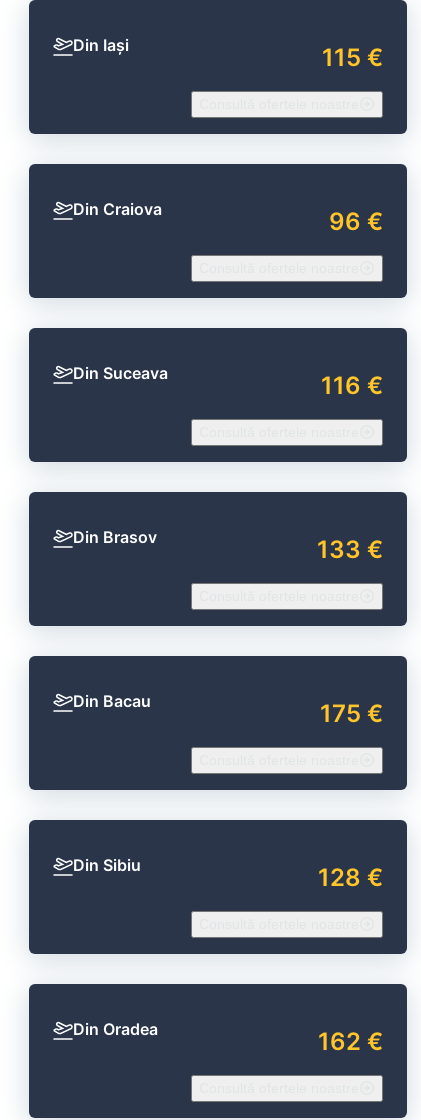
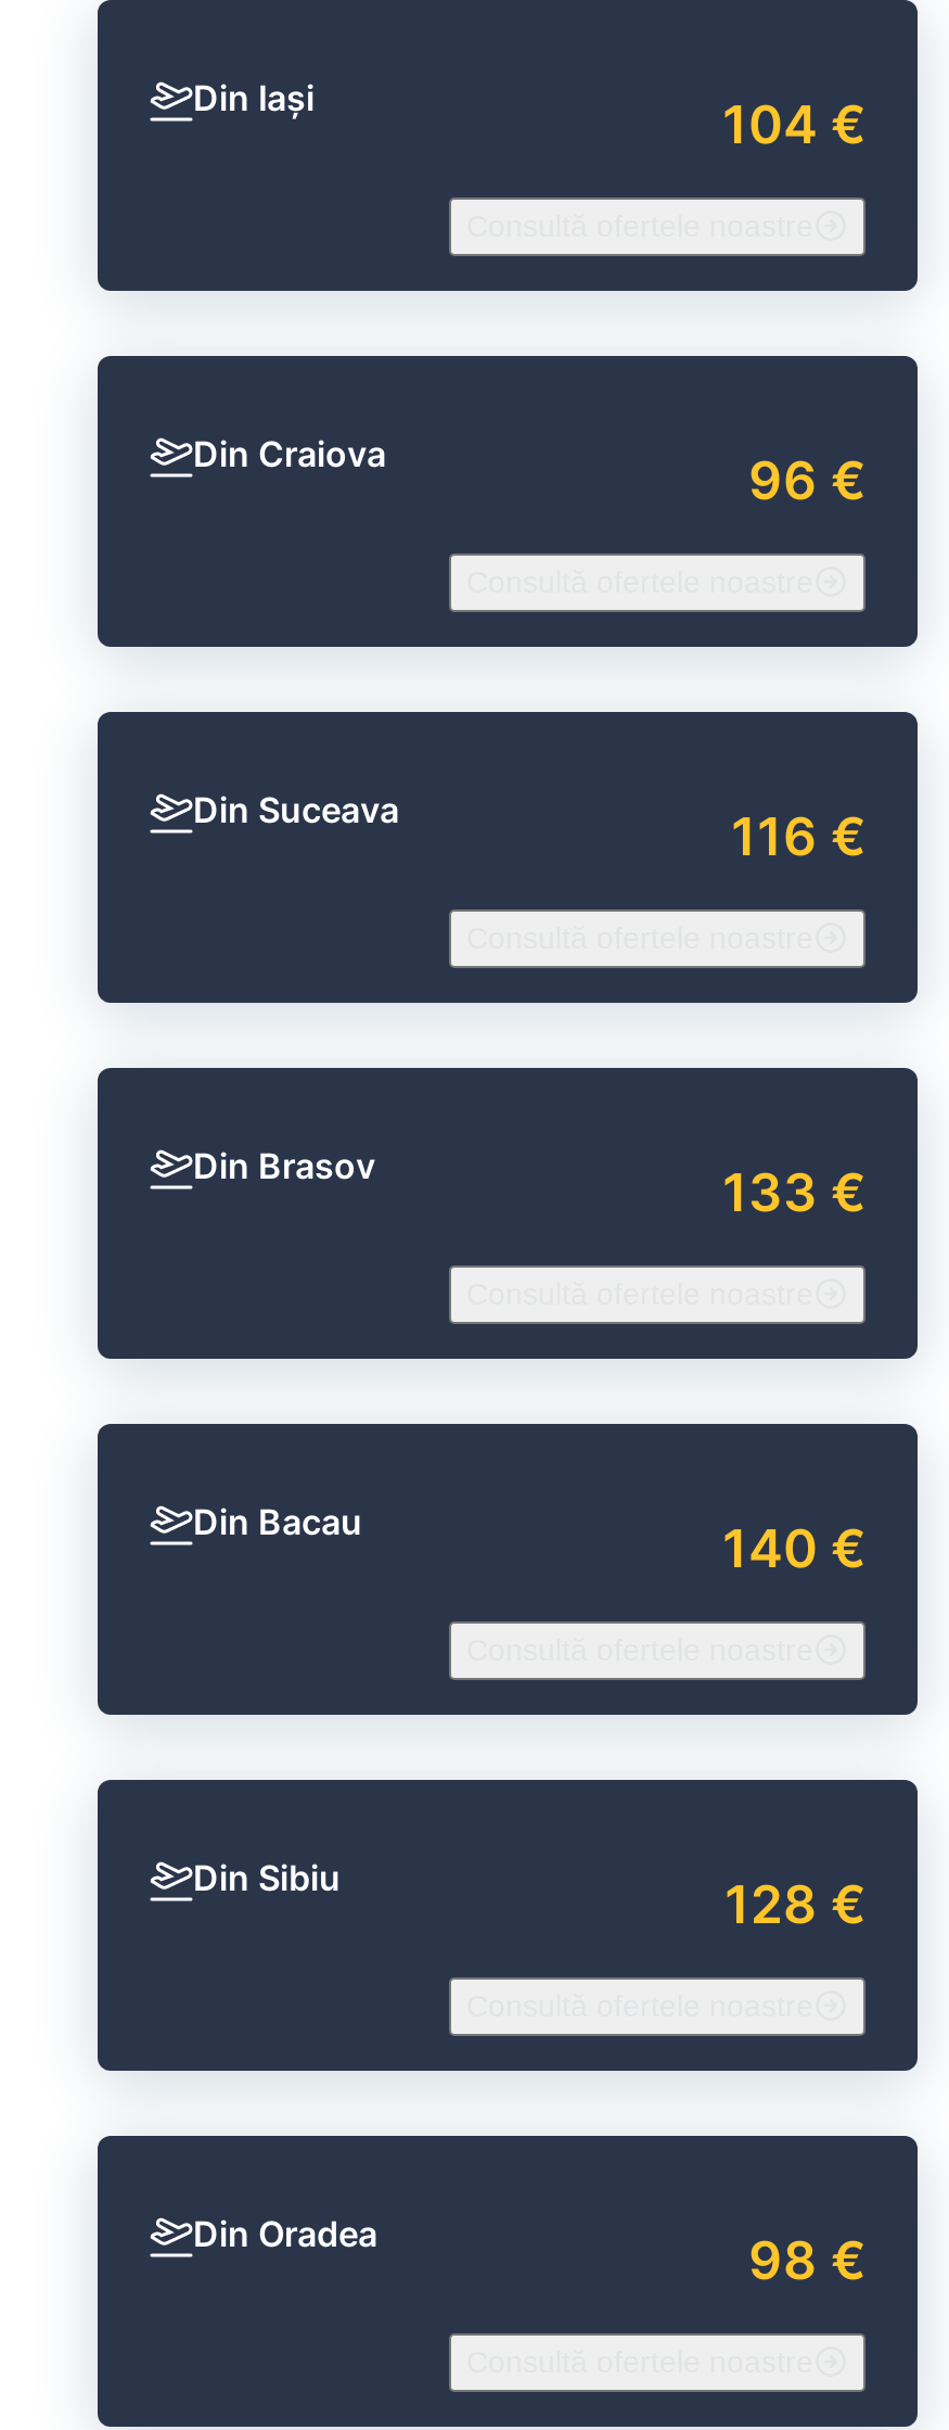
- 115 €
+ 104 €

- 175 €
+ 140 €

- 162 €
+ 98 €
